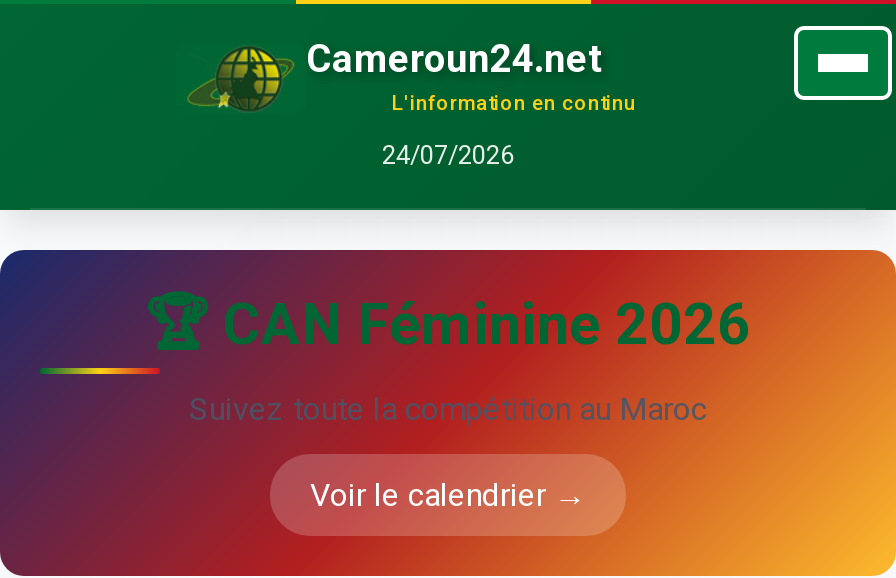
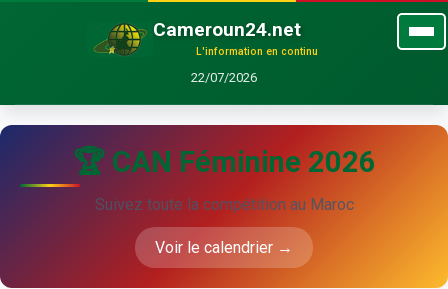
- 24/07/2026
+ 22/07/2026
